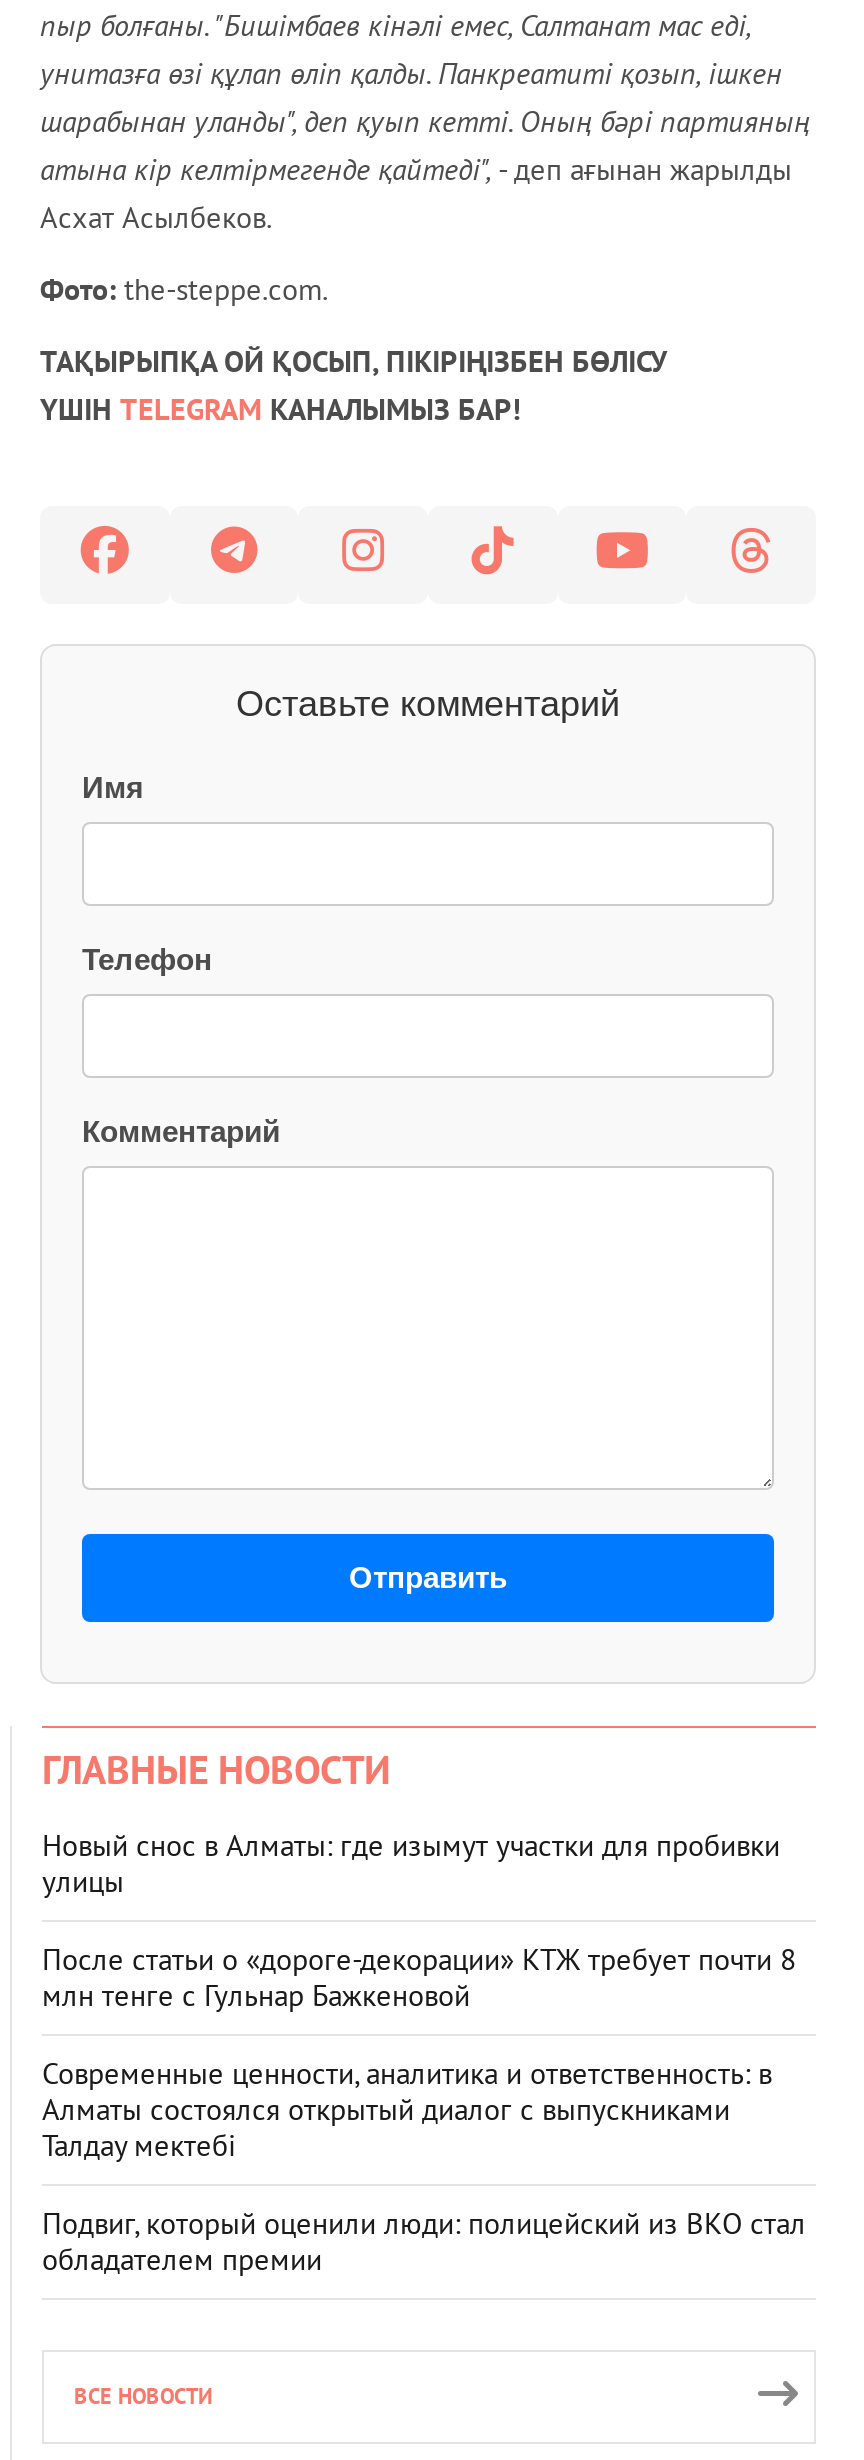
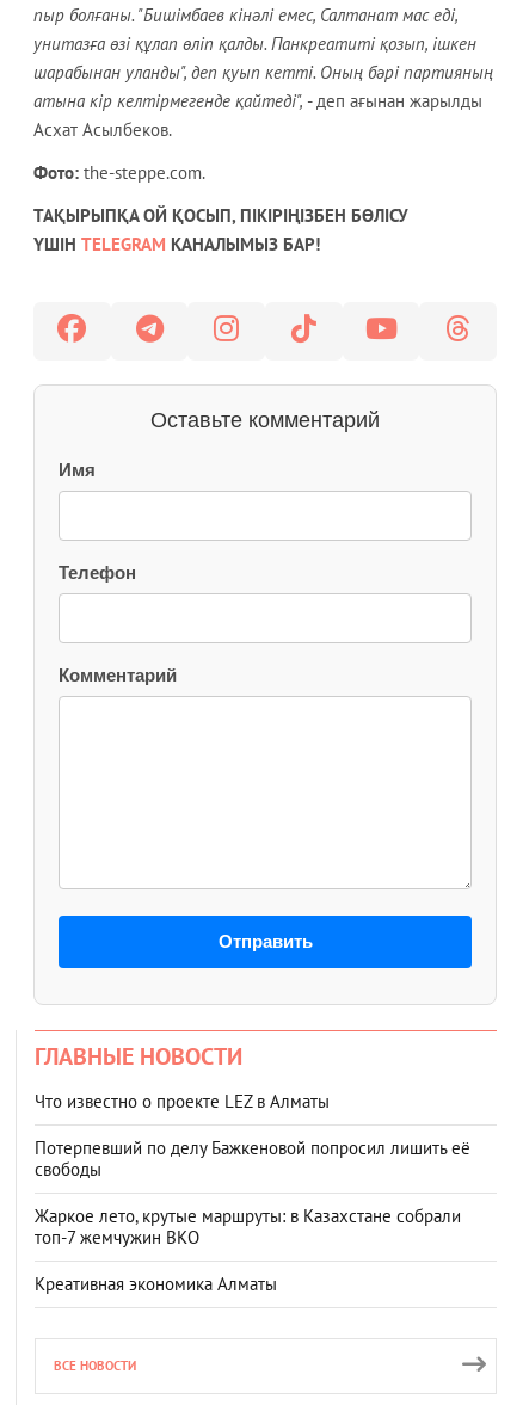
- Новый снос в Алматы: где изымут участки для пробивки
- улицы
+ Что известно о проекте LEZ в Алматы

- После статьи о «дороге-декорации» КТЖ требует почти 8
- млн тенге с Гульнар Бажкеновой
+ Потерпевший по делу Бажкеновой попросил лишить её
+ свободы

- Современные ценности, аналитика и ответственность: в
- Алматы состоялся открытый диалог с выпускниками
- Талдау мектебі
+ Жаркое лето, крутые маршруты: в Казахстане собрали
+ топ‑7 жемчужин ВКО

- Подвиг, который оценили люди: полицейский из ВКО стал
- обладателем премии
+ Креативная экономика Алматы
